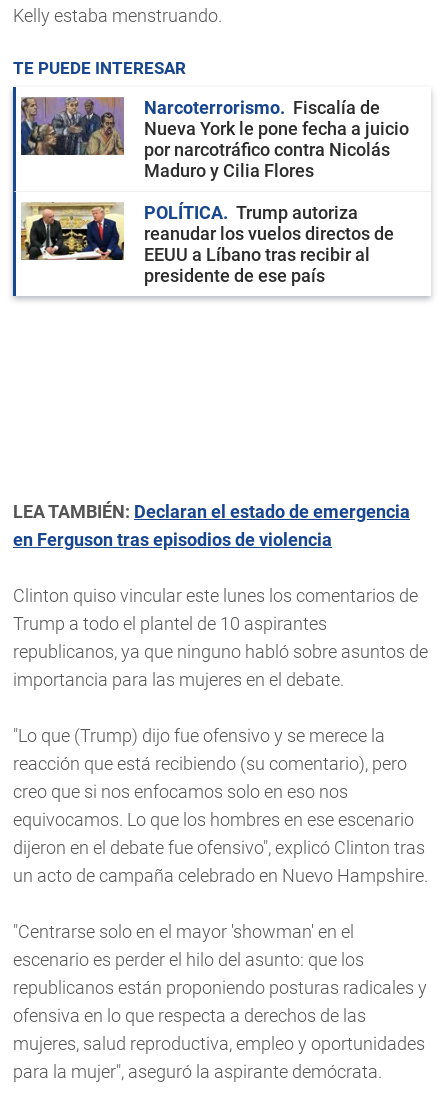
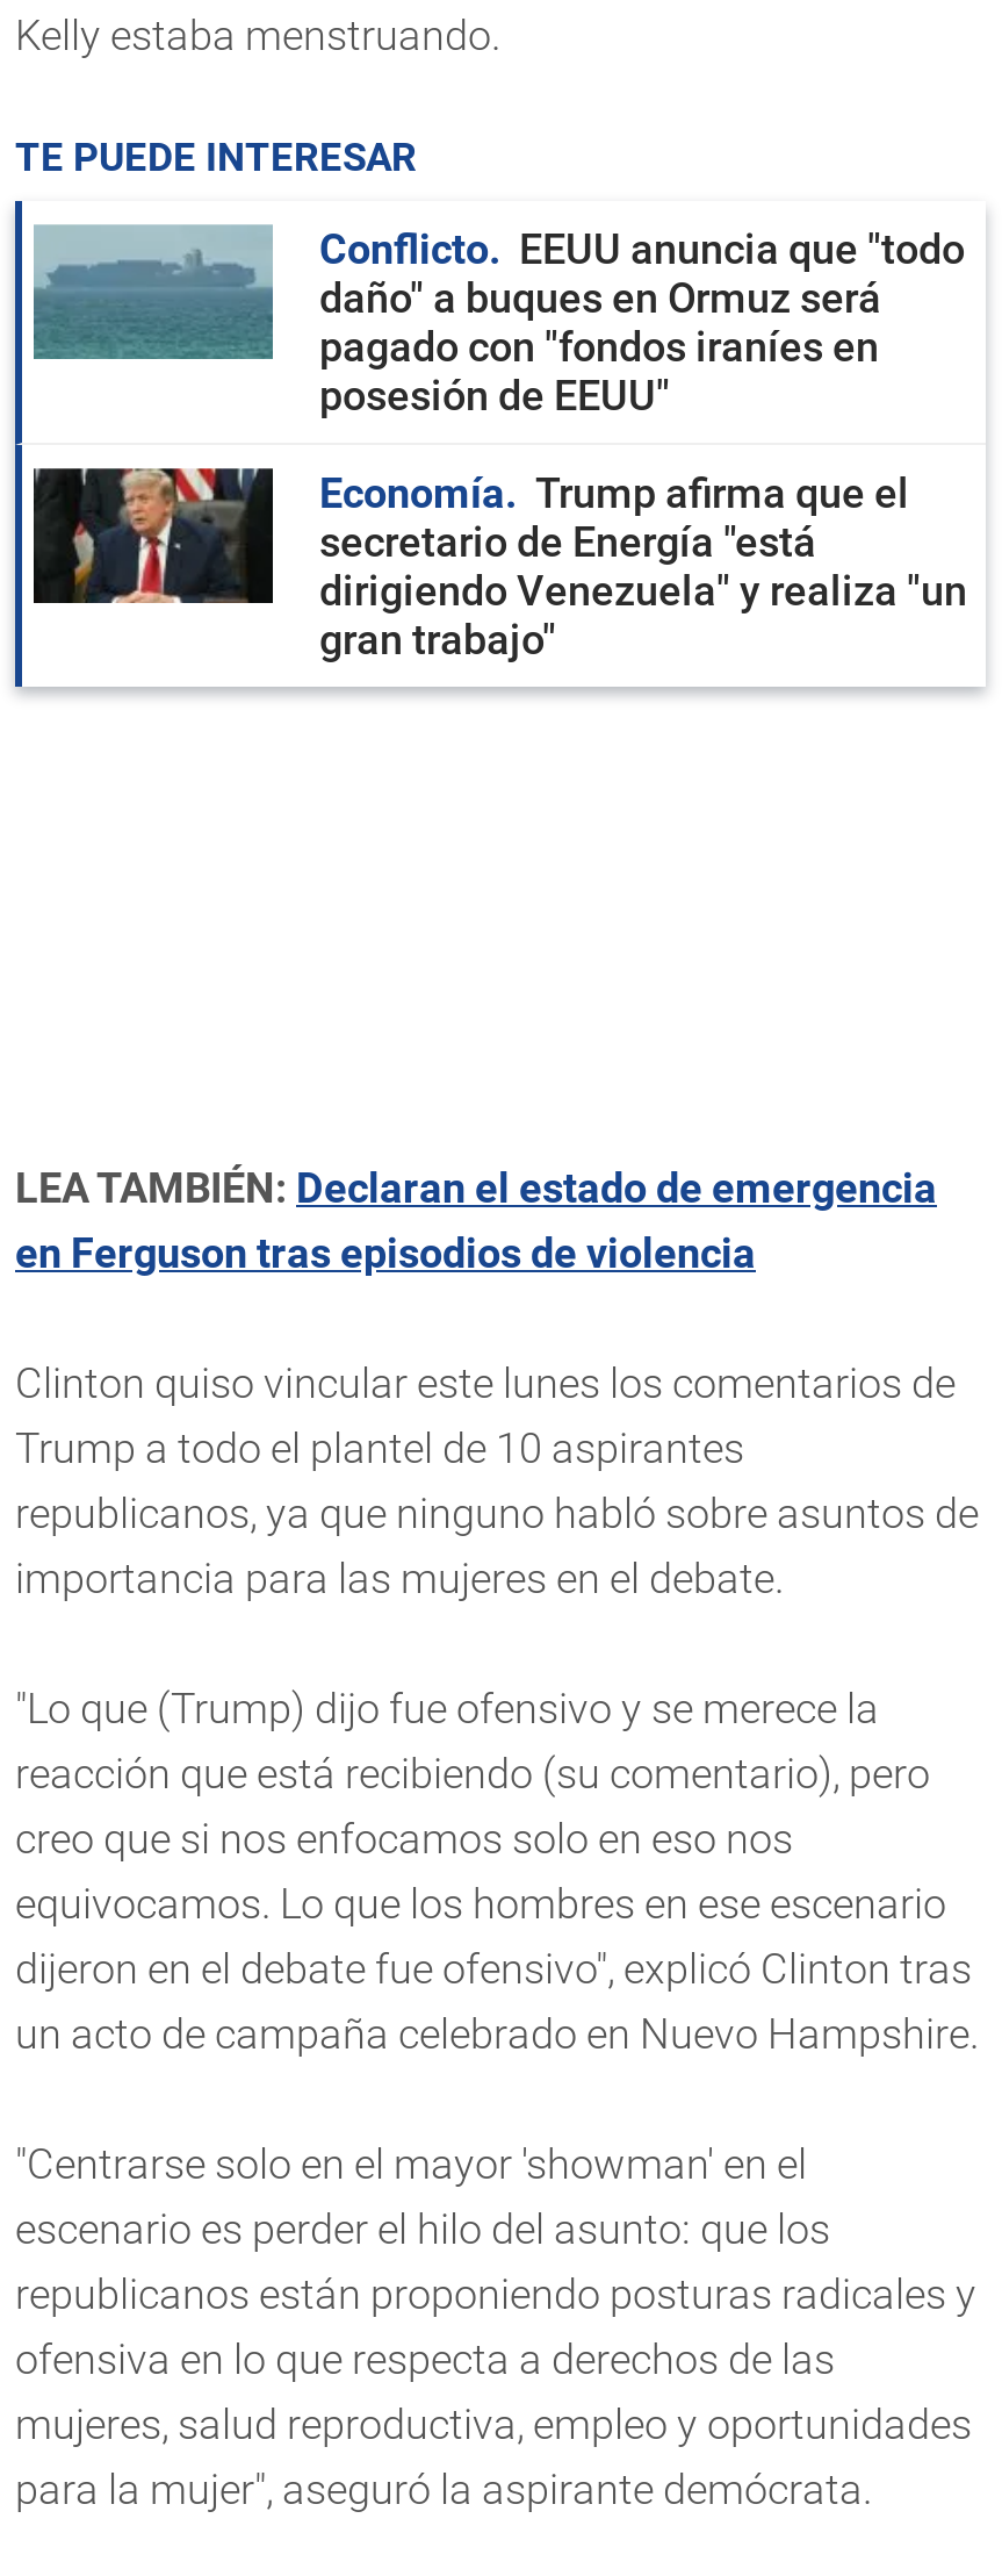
- [image]
- Narcoterrorismo
- Fiscalía de
- Nueva York le pone fecha a juicio
- por narcotráfico contra Nicolás
- Maduro y Cilia Flores
+ [image]
+ Conflicto
+ EEUU anuncia que "todo
+ daño" a buques en Ormuz será
+ pagado con "fondos iraníes en
+ posesión de EEUU"

- [image]
- POLÍTICA
- Trump autoriza
- reanudar los vuelos directos de
- EEUU a Líbano tras recibir al
- presidente de ese país
+ [image]
+ Economía
+ Trump afirma que el
+ secretario de Energía "está
+ dirigiendo Venezuela" y realiza "un
+ gran trabajo"
